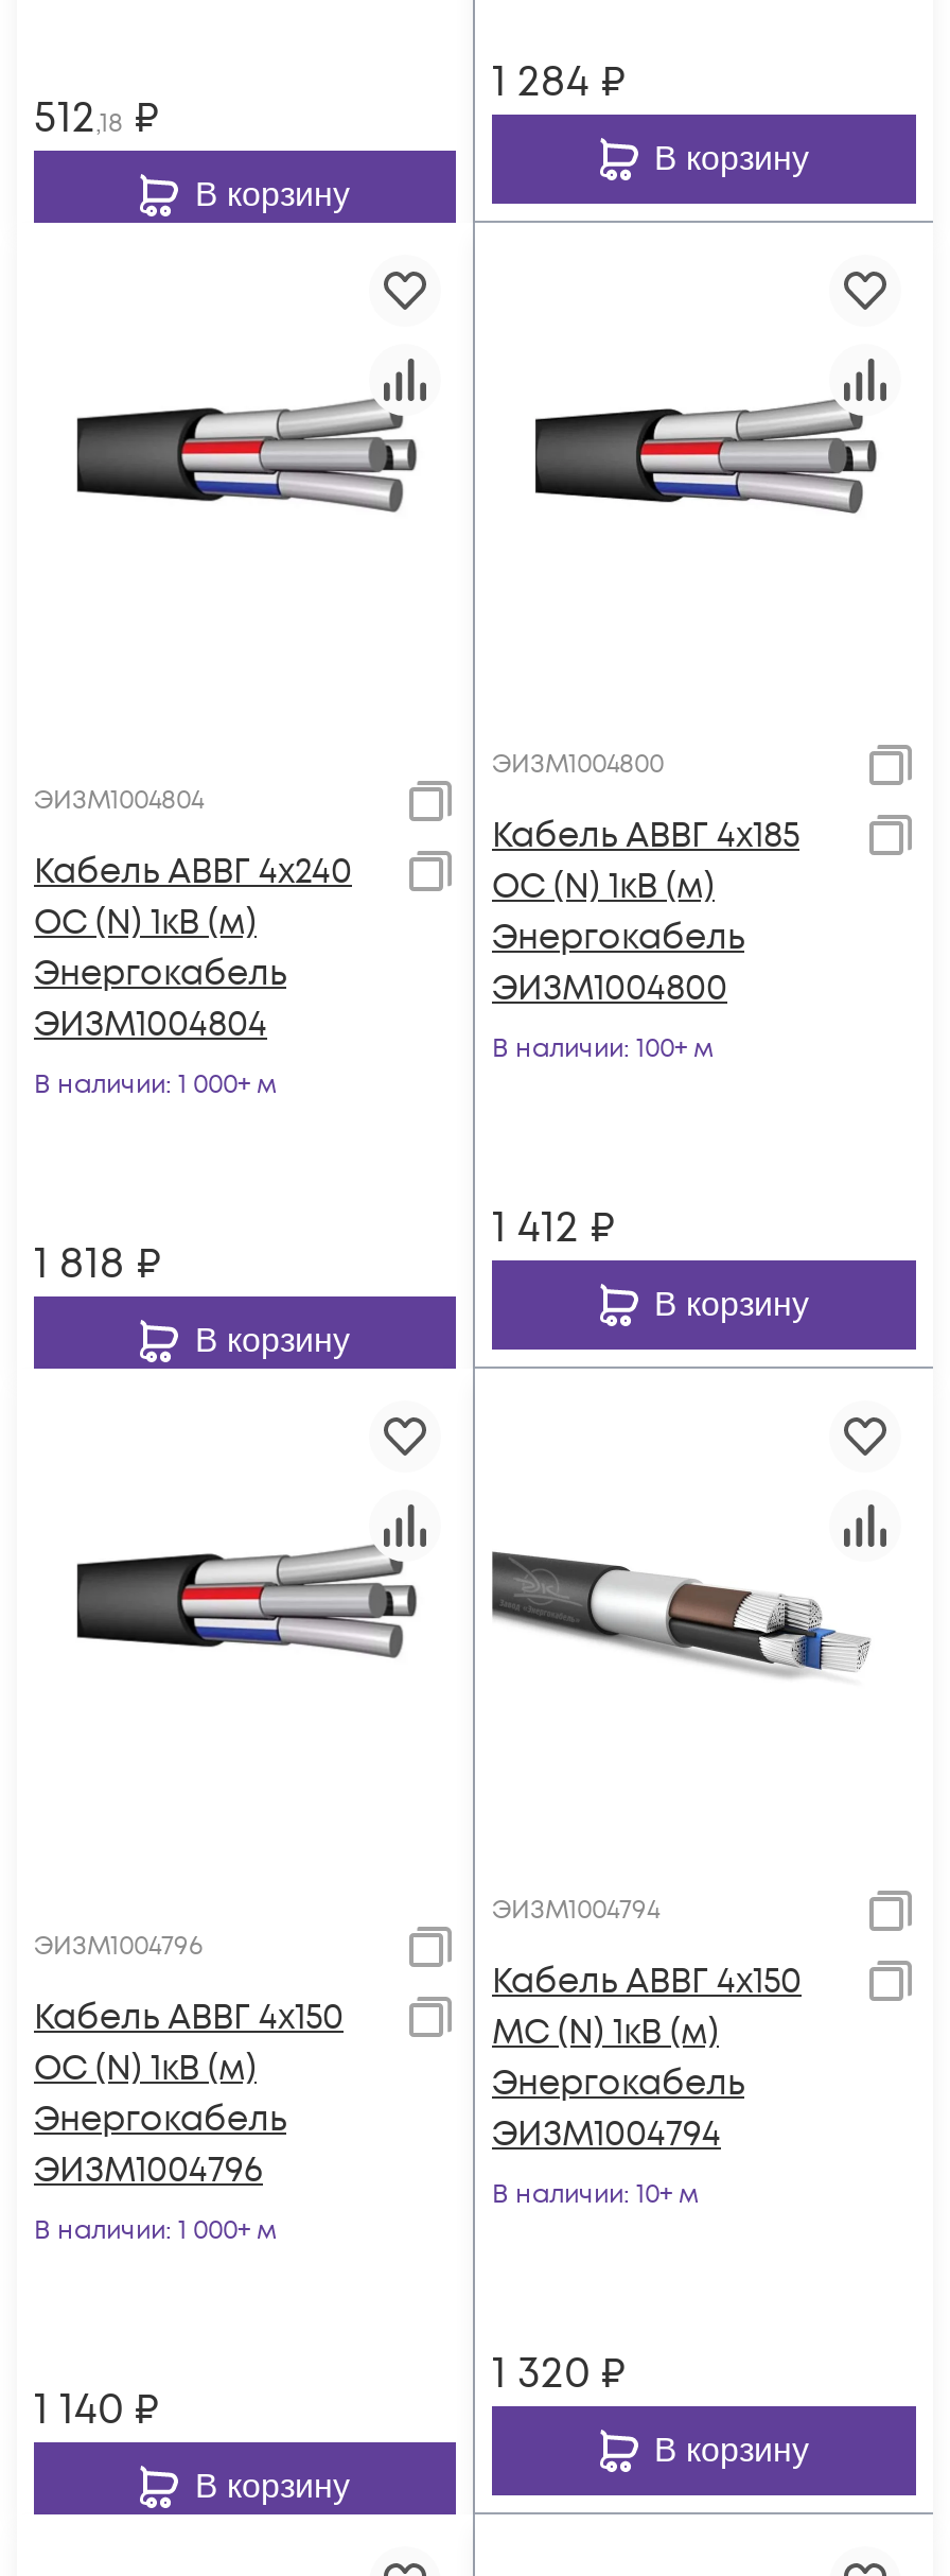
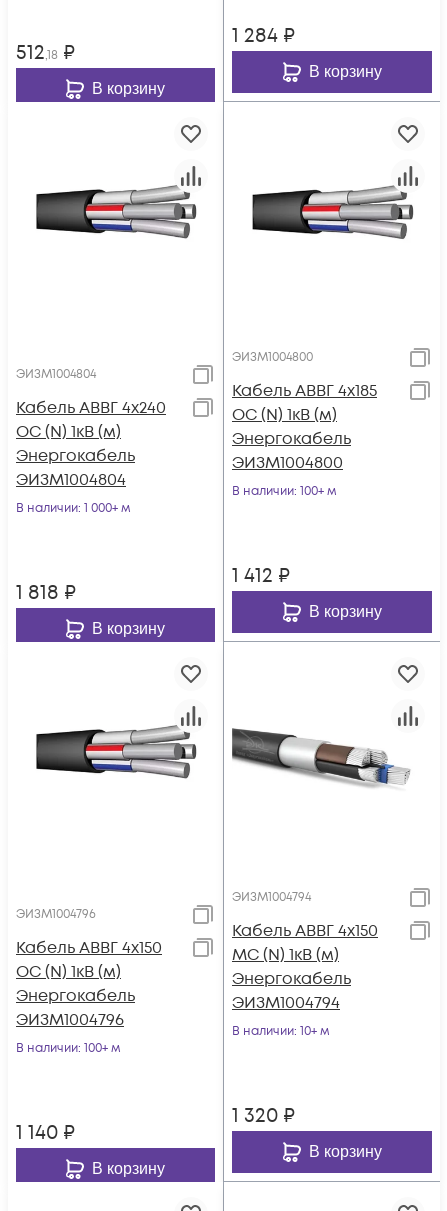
- В наличии: 1 000+ м
+ В наличии: 100+ м
